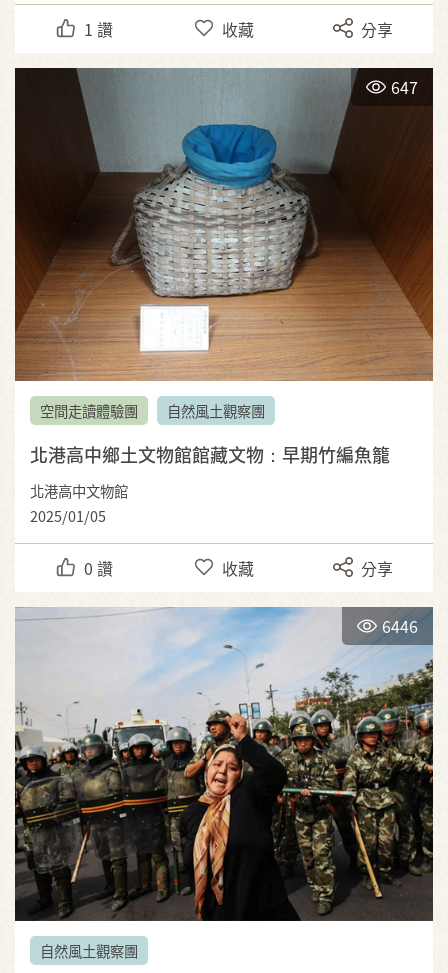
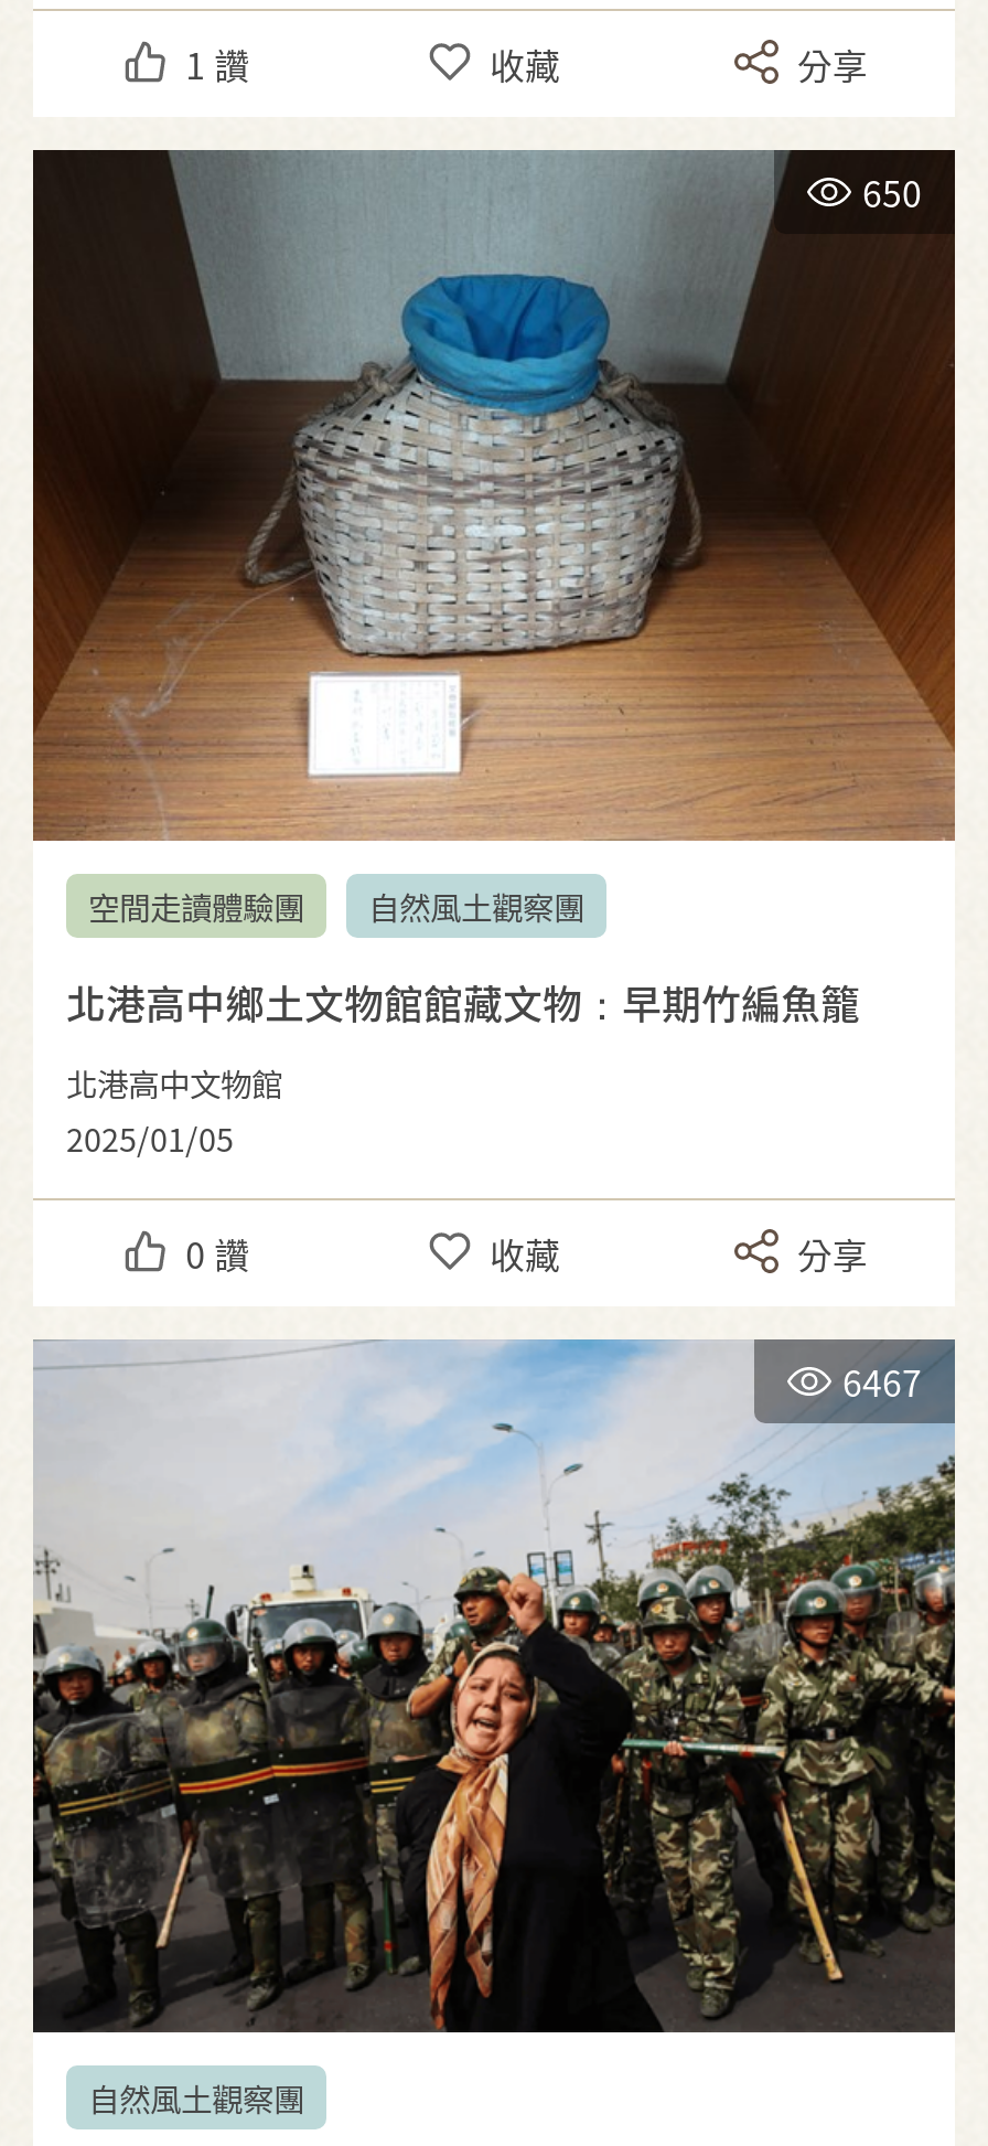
- 647
+ 650

- 6446
+ 6467
